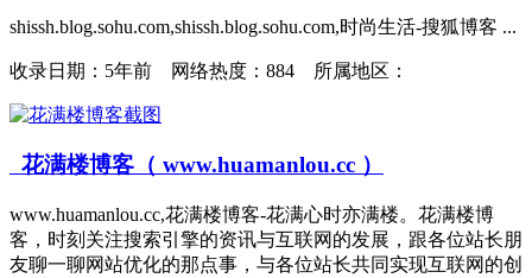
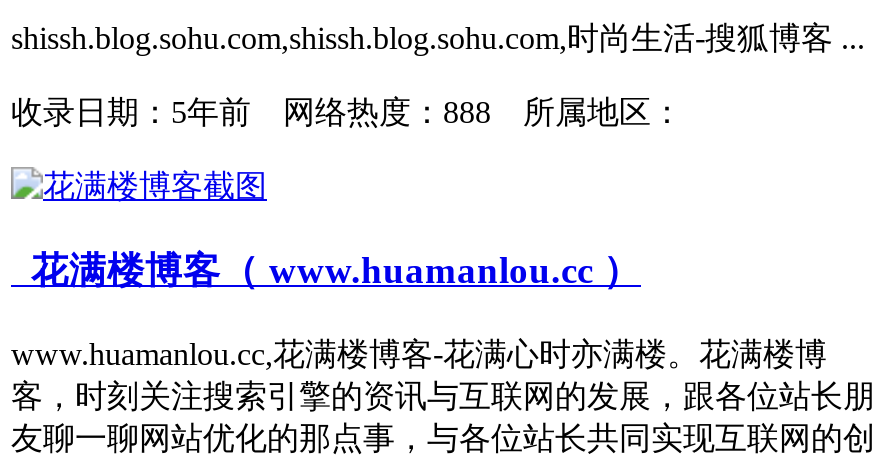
- 收录日期：5年前 网络热度：884 所属地区：
+ 收录日期：5年前 网络热度：888 所属地区：
